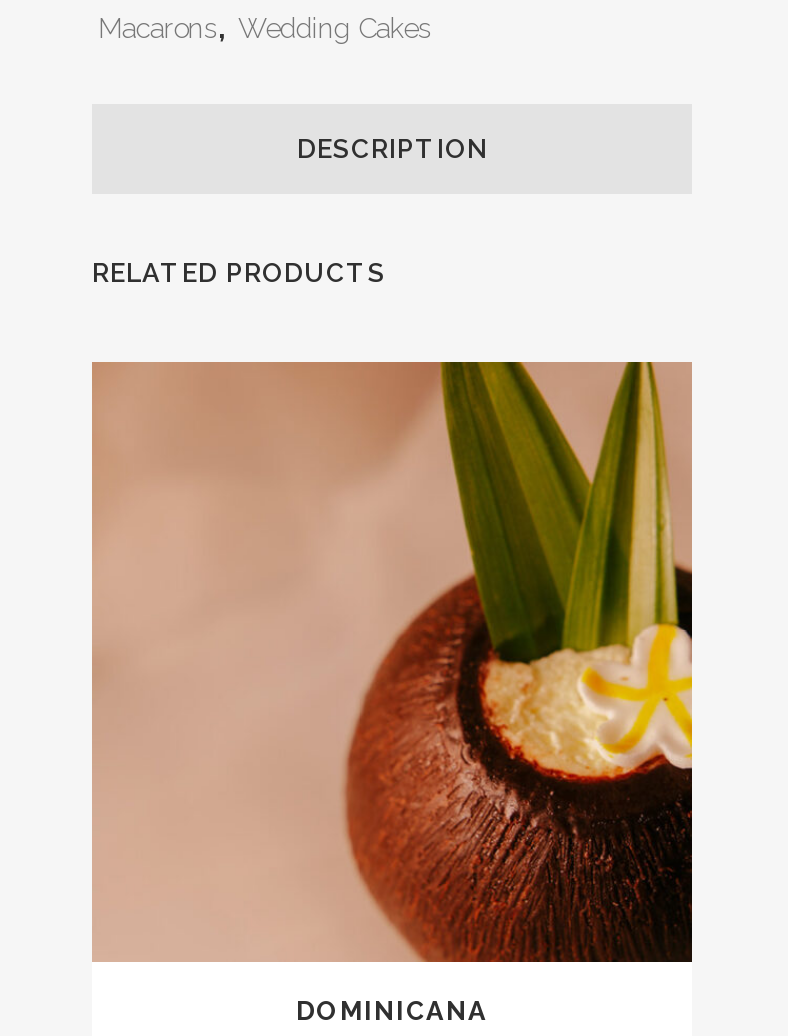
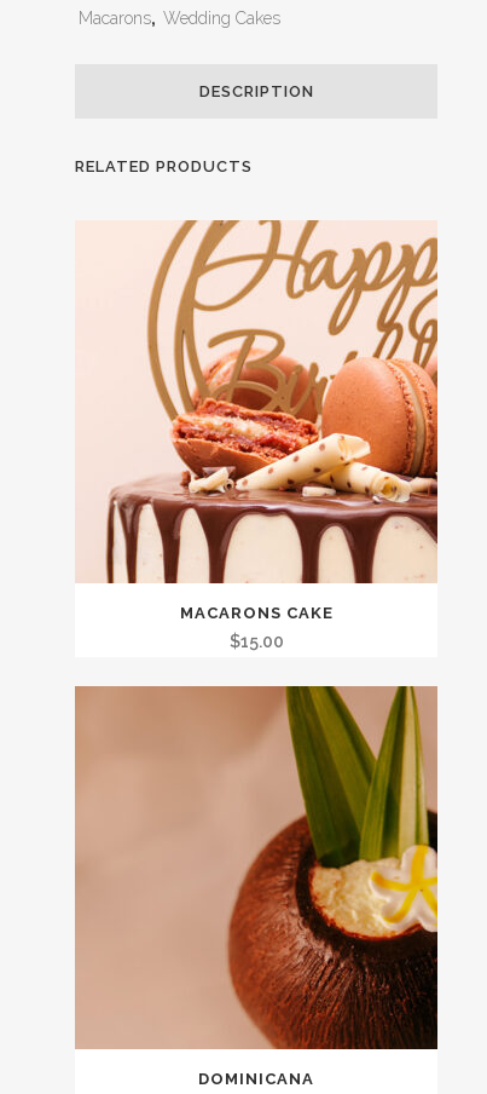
+ [image]
+ MACARONS CAKE
+ $15.00
